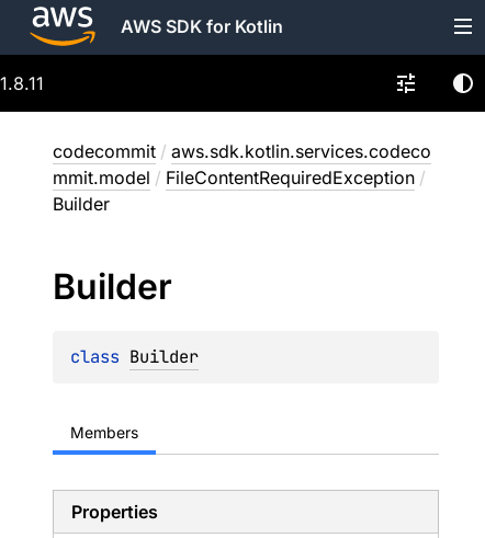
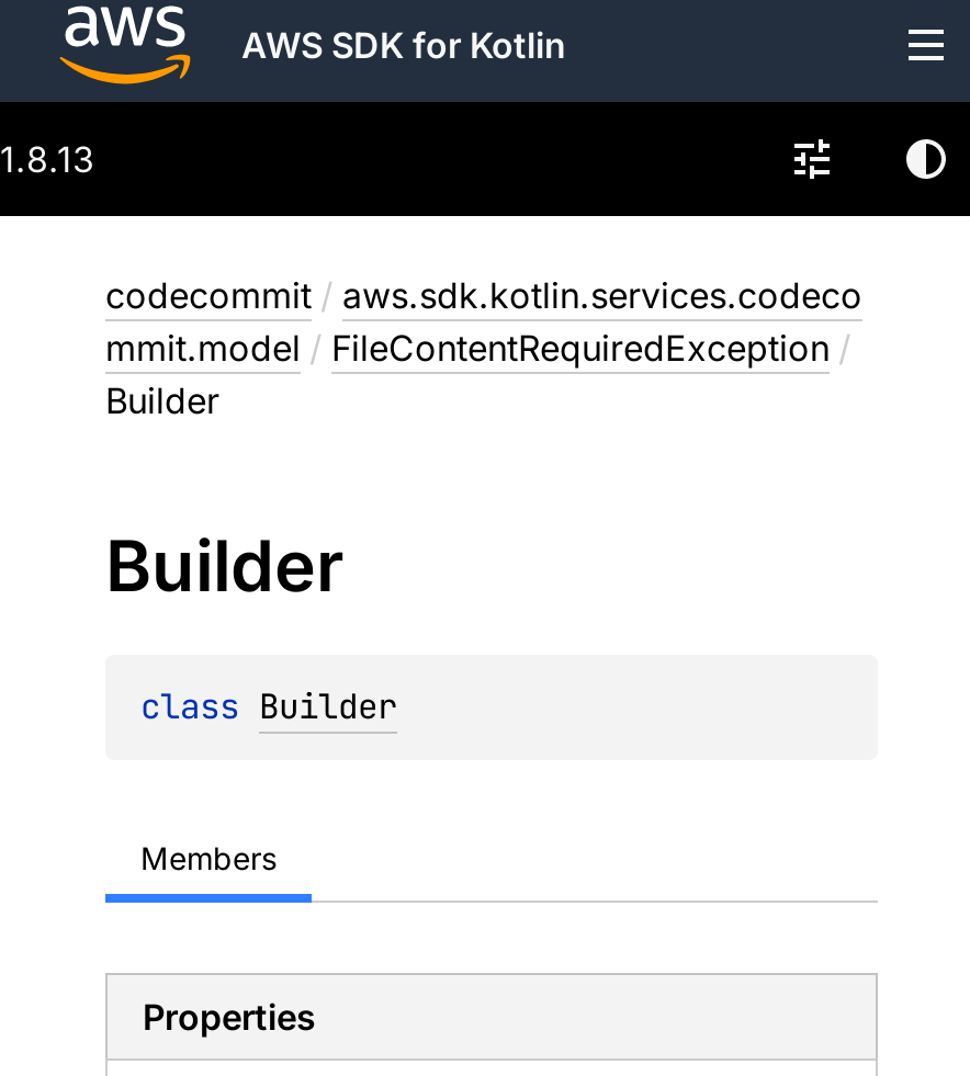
- 1.8.11
+ 1.8.13
